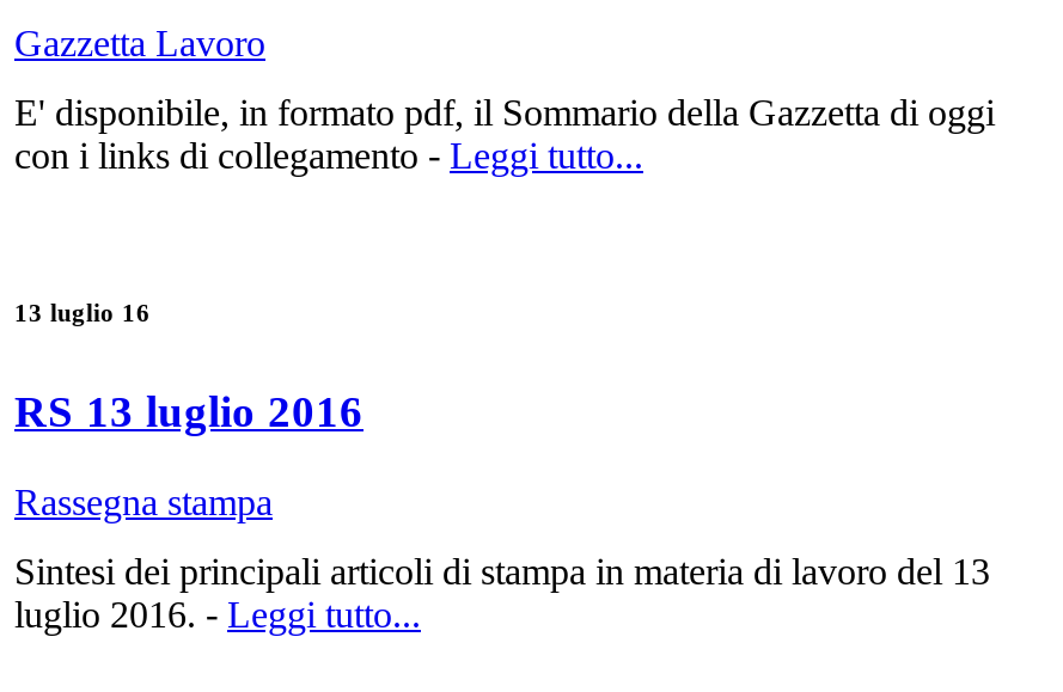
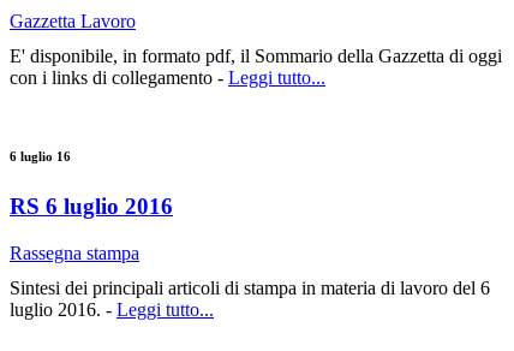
- 13 luglio 16
+ 6 luglio 16

- RS 13 luglio 2016
+ RS 6 luglio 2016

- Sintesi dei principali articoli di stampa in materia di lavoro del 13
+ Sintesi dei principali articoli di stampa in materia di lavoro del 6
